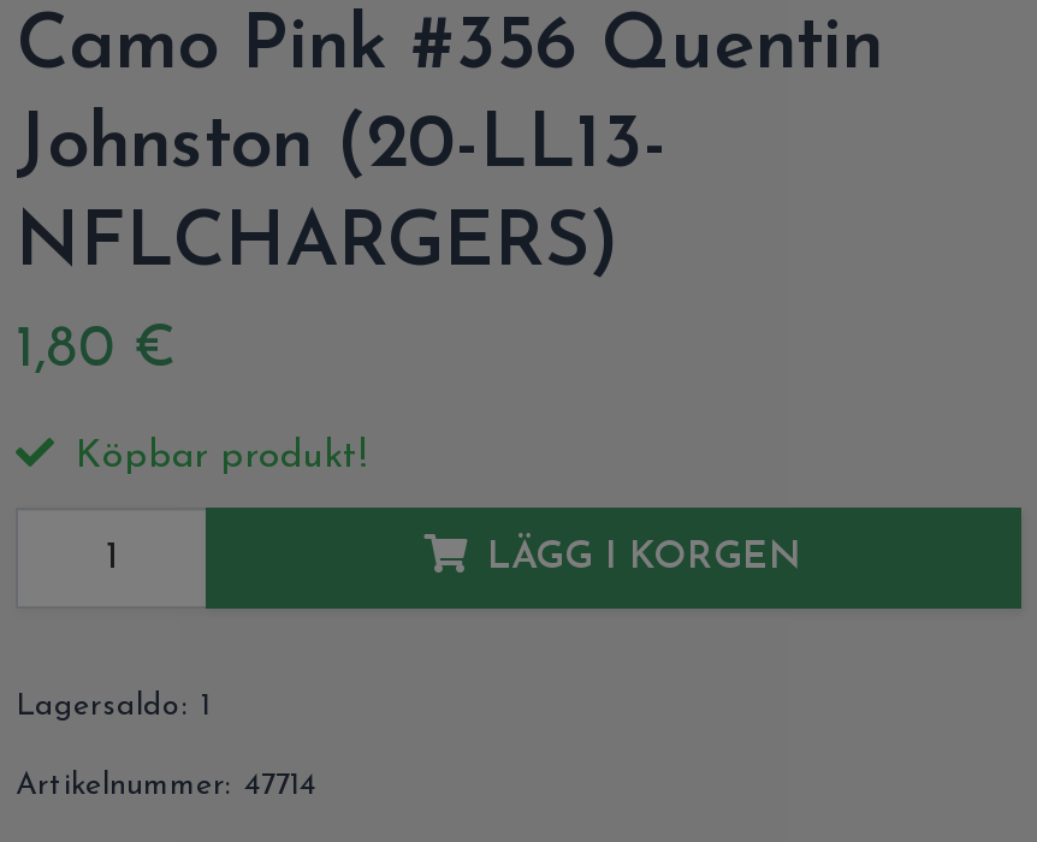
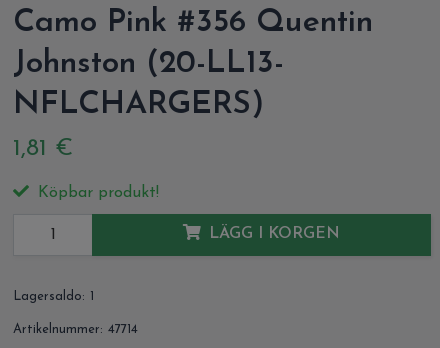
- 1,80 €
+ 1,81 €
